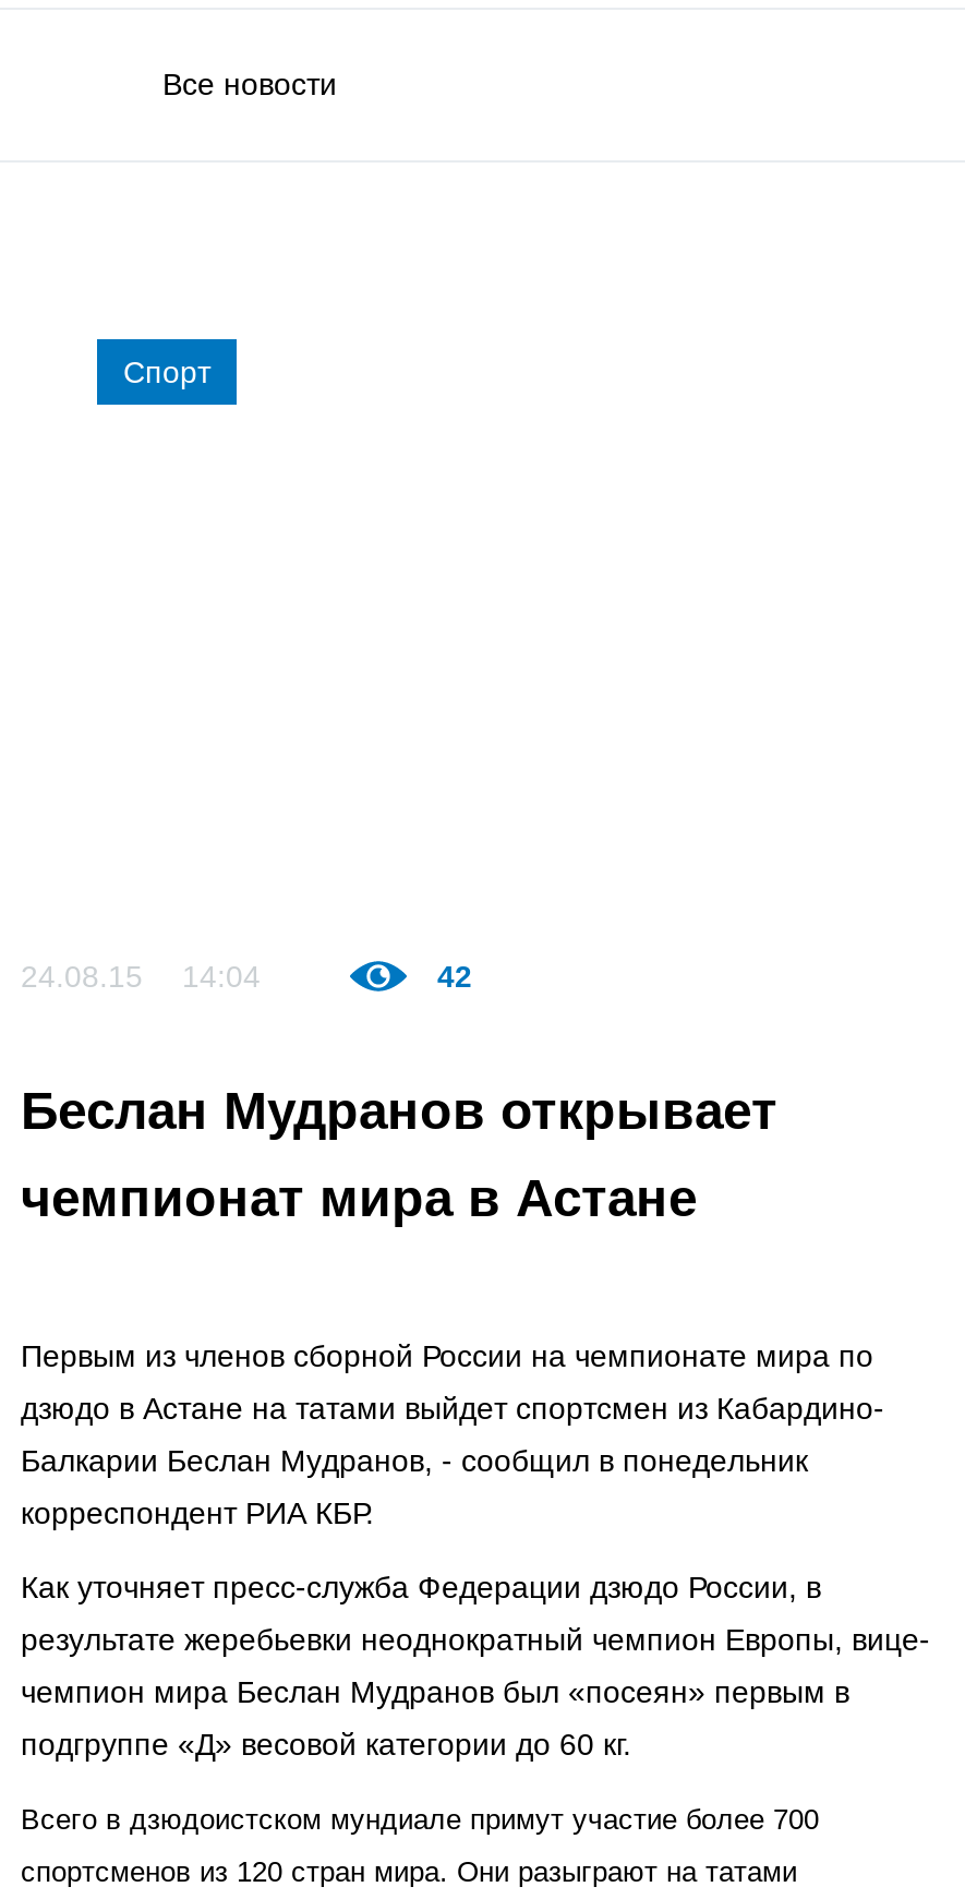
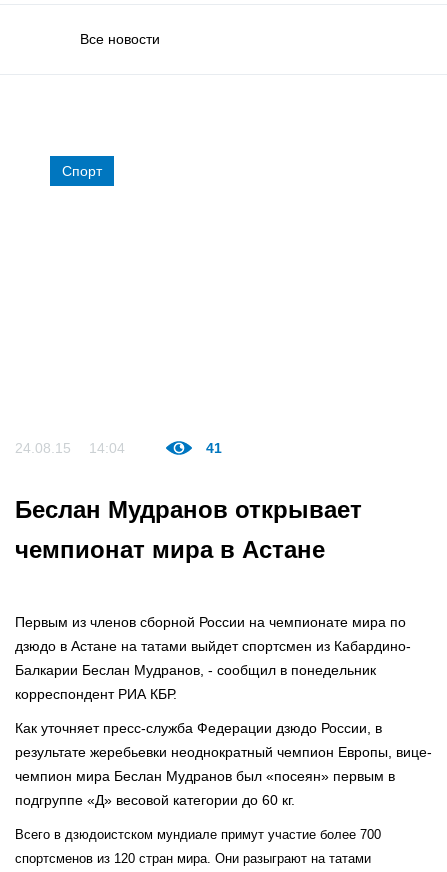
- 42
+ 41
